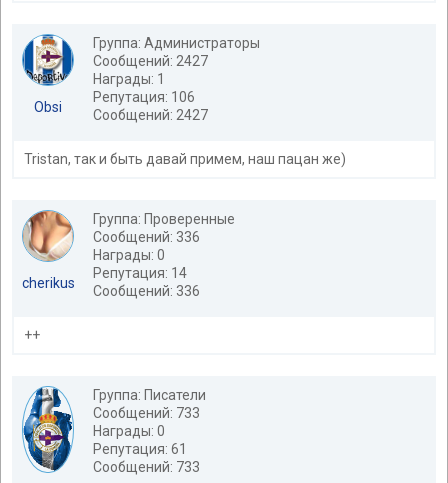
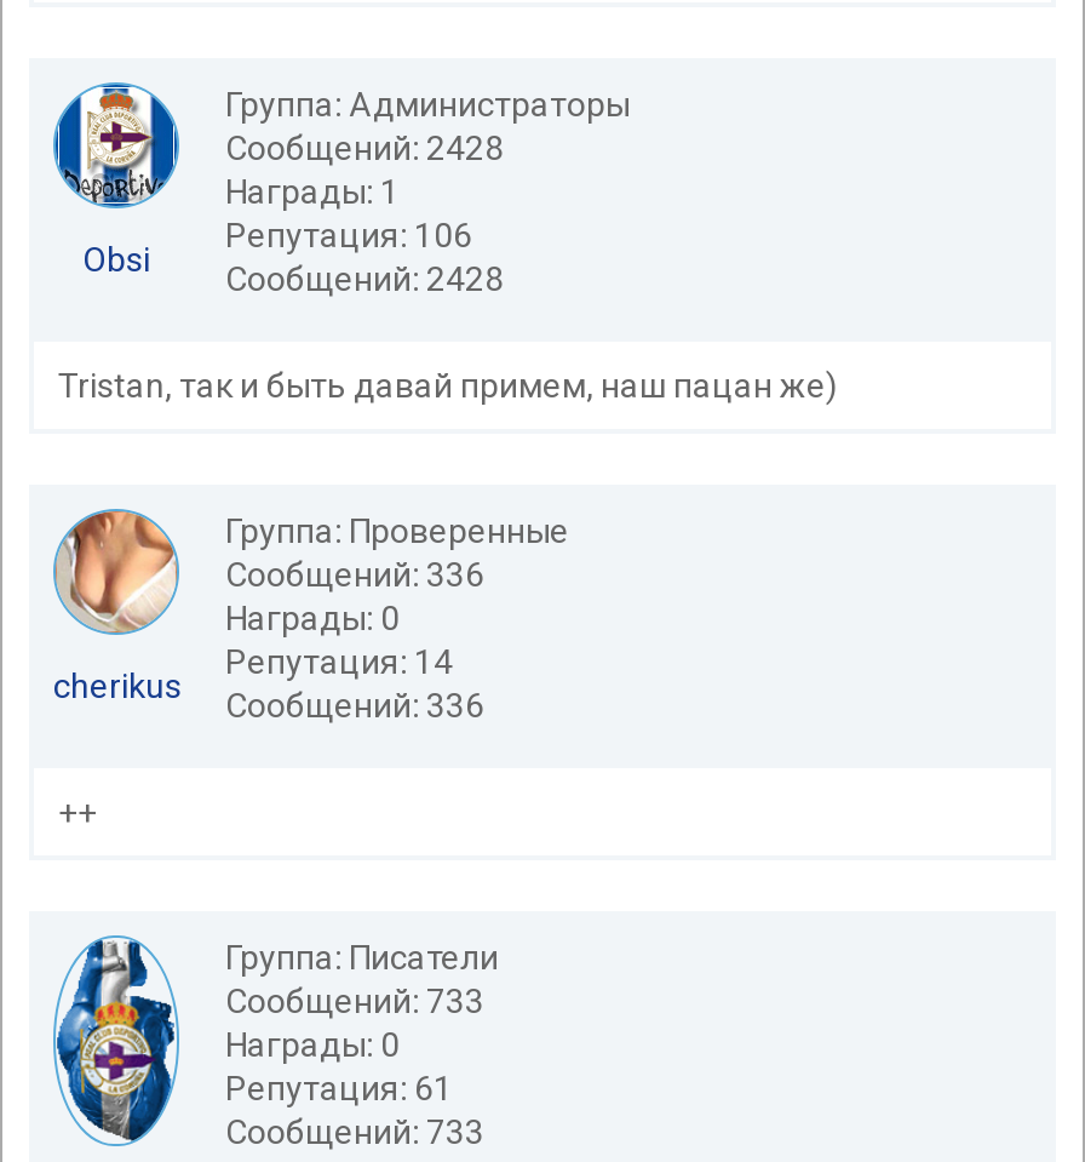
- Сообщений: 2427
+ Сообщений: 2428

- Obsi Сообщений: 2427
+ Obsi Сообщений: 2428
